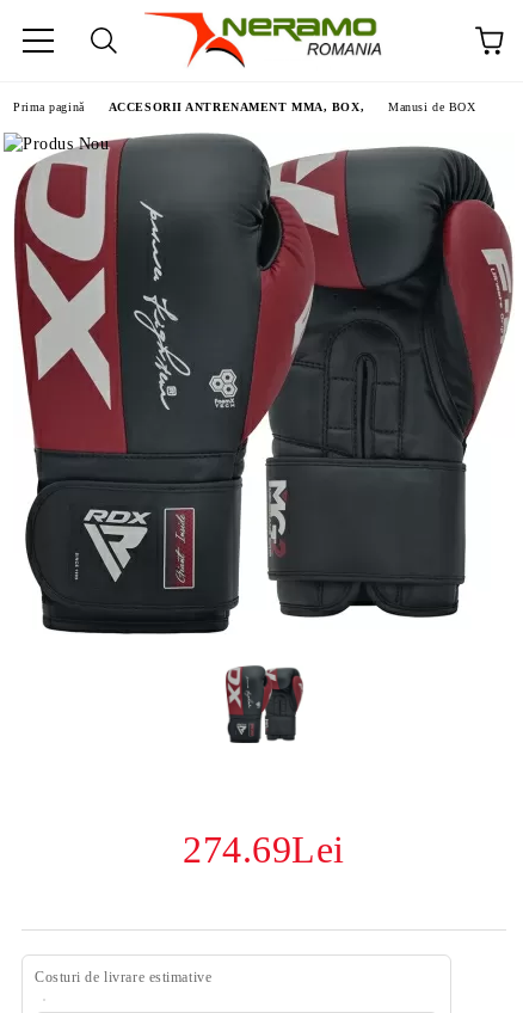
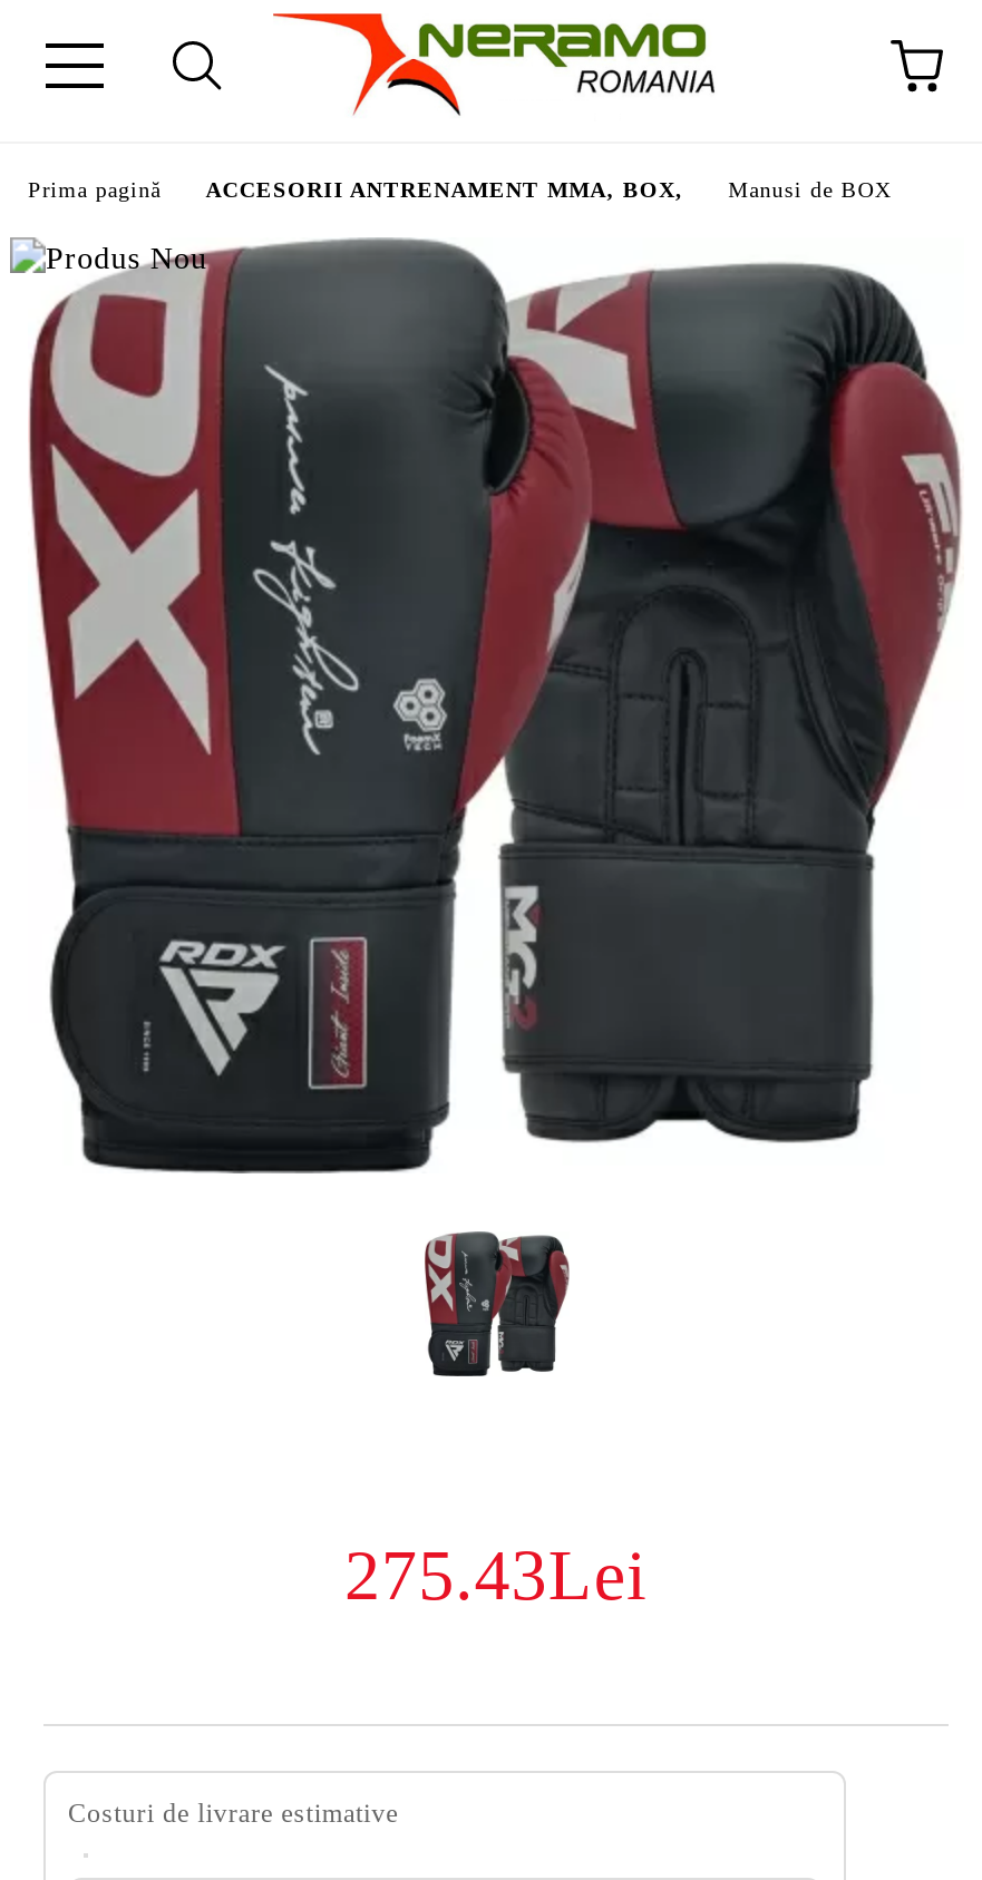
- 274.69Lei
+ 275.43Lei
